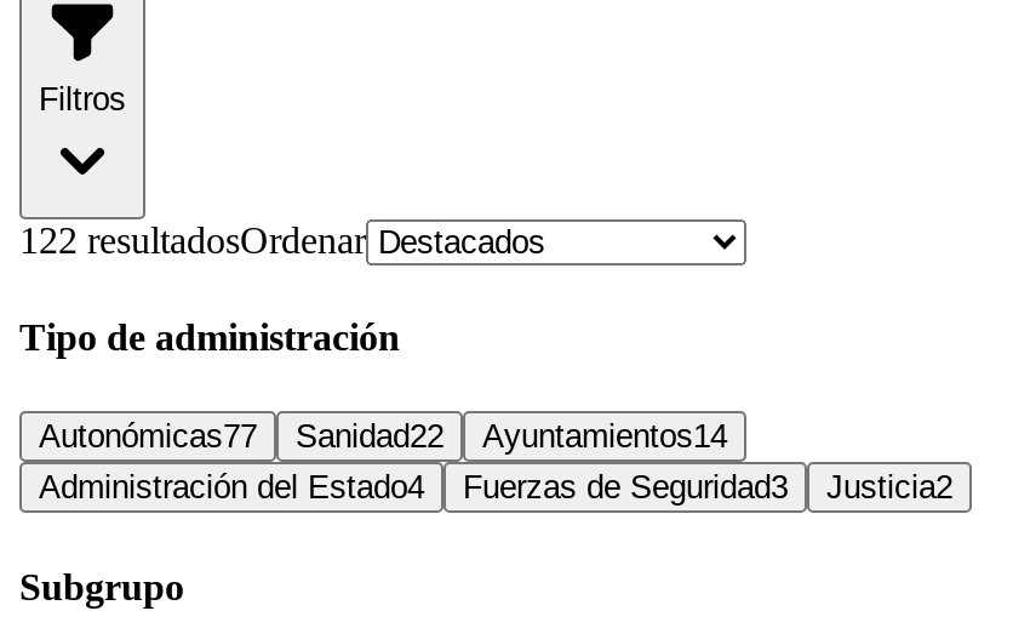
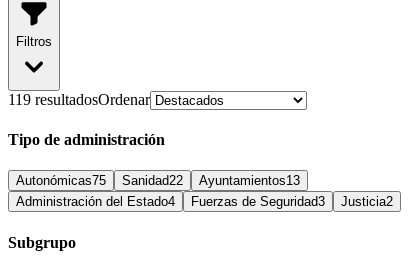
- 122resultadosOrdenar
+ 119resultadosOrdenar

- Autonómicas77
+ Autonómicas75

- Ayuntamientos14
+ Ayuntamientos13
